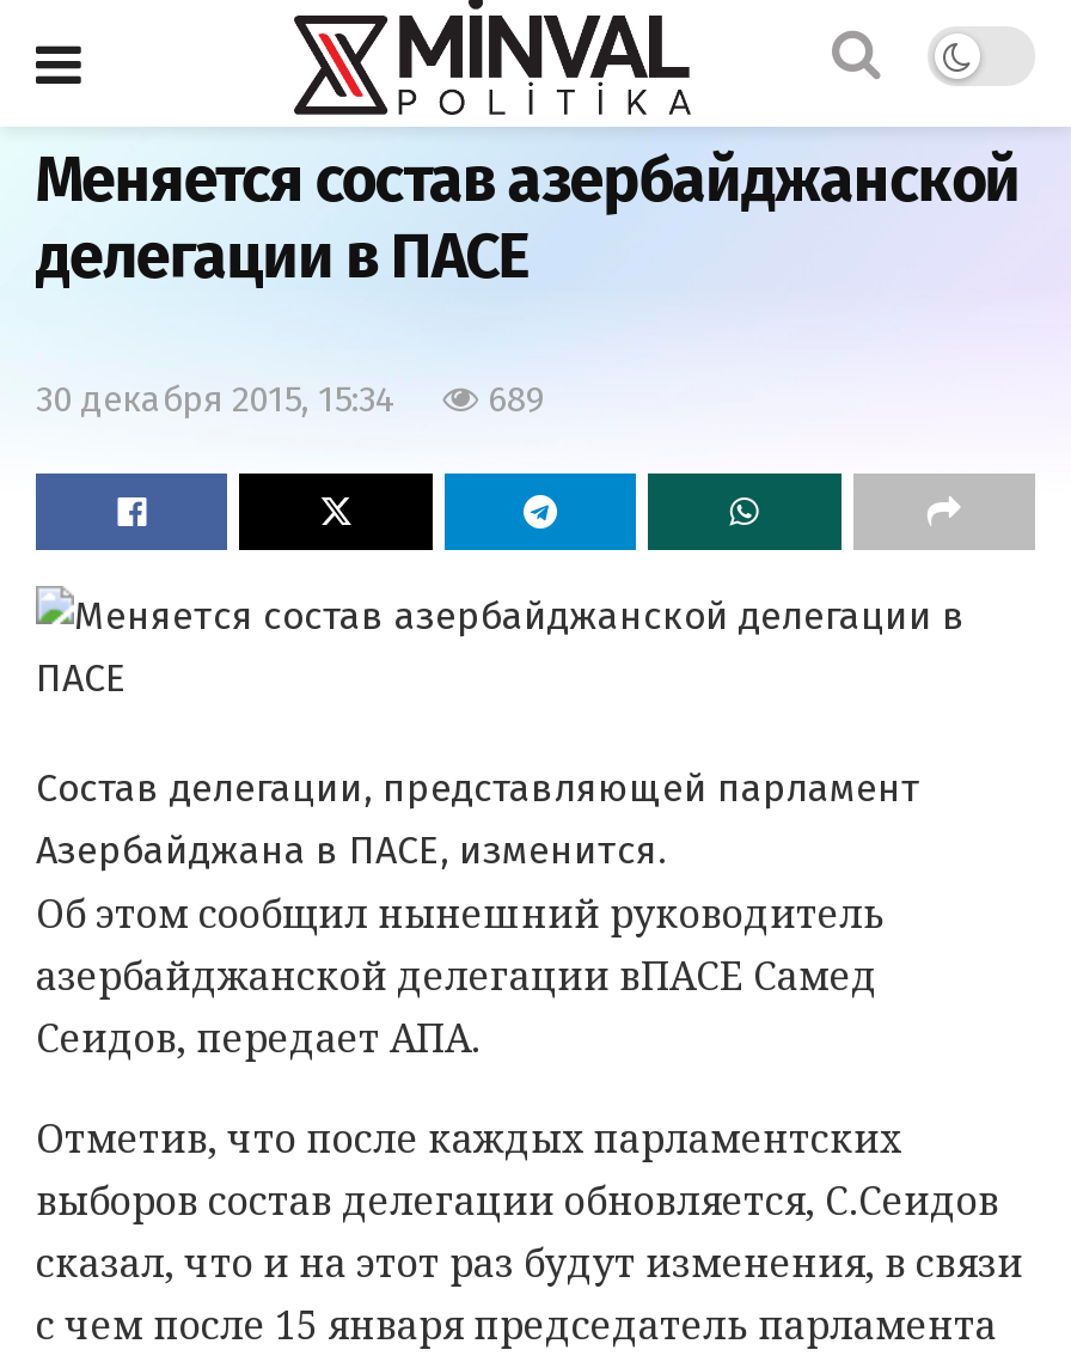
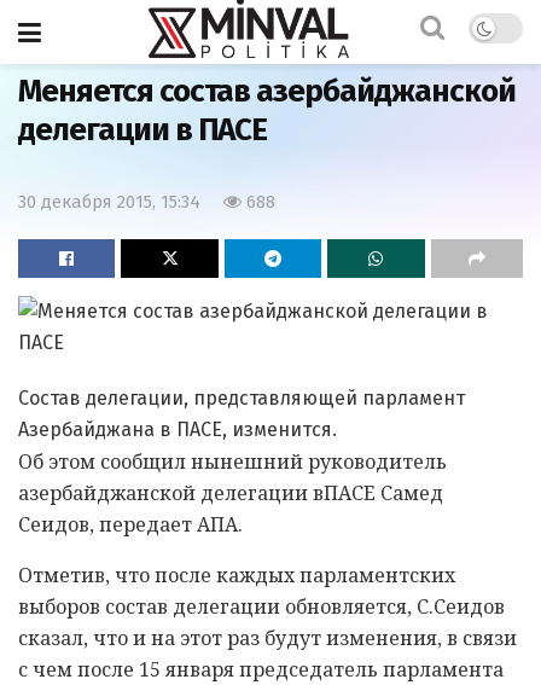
- 30 декабря 2015, 15:34 689
+ 30 декабря 2015, 15:34 688
